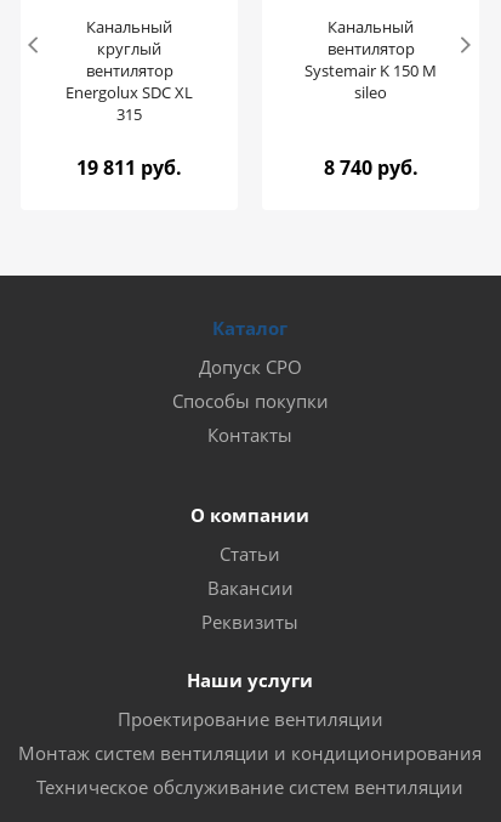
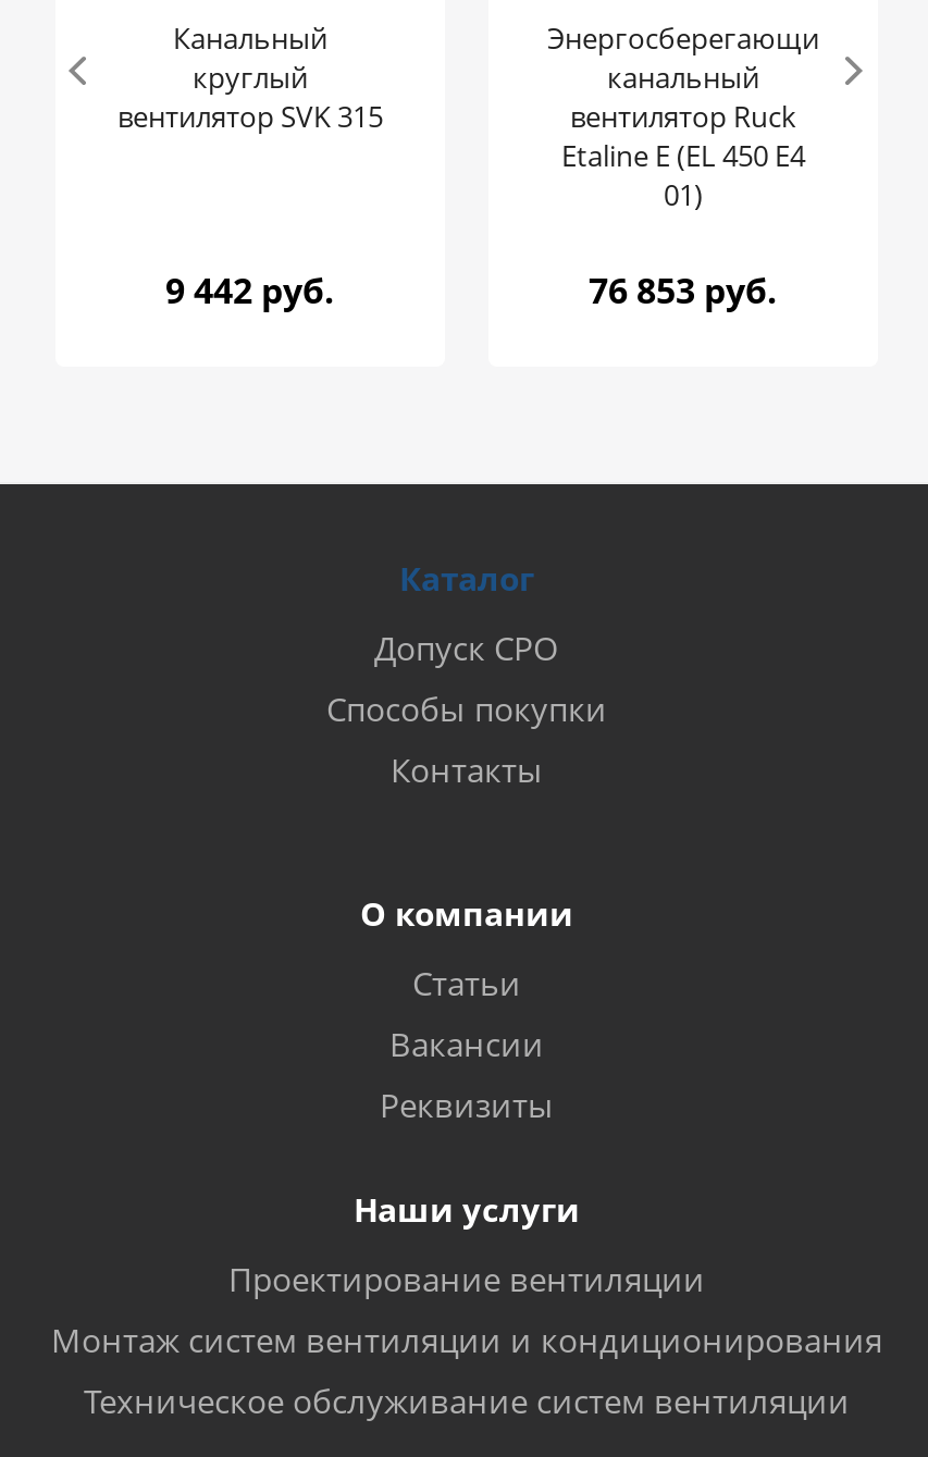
- Канальный
- вентилятор
- Systemair K 150 M
- sileo
+ Энергосберегающий
+ канальный
+ вентилятор Ruck
+ Etaline E (EL 450 E4
+ 01)

- вентилятор
- Energolux SDC XL
- 315
+ вентилятор SVK 315

- 19 811 руб.
+ 9 442 руб.

- 8 740 руб.
+ 76 853 руб.
